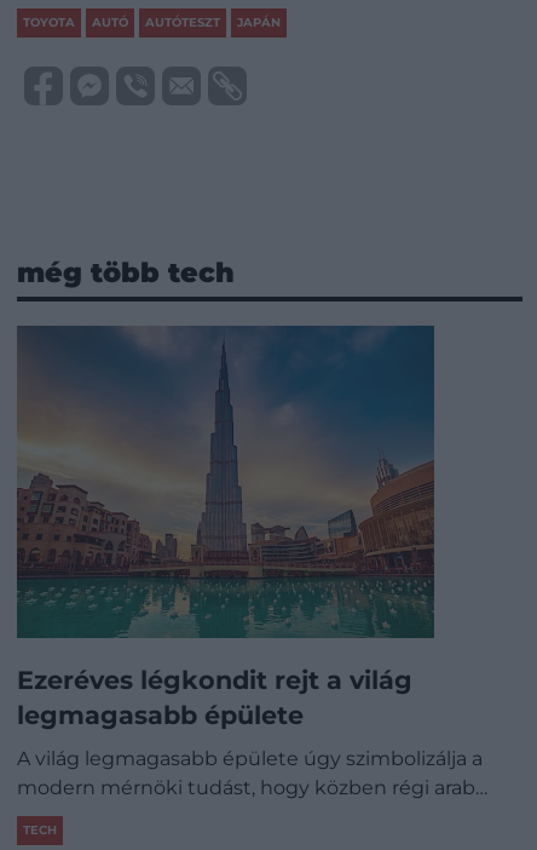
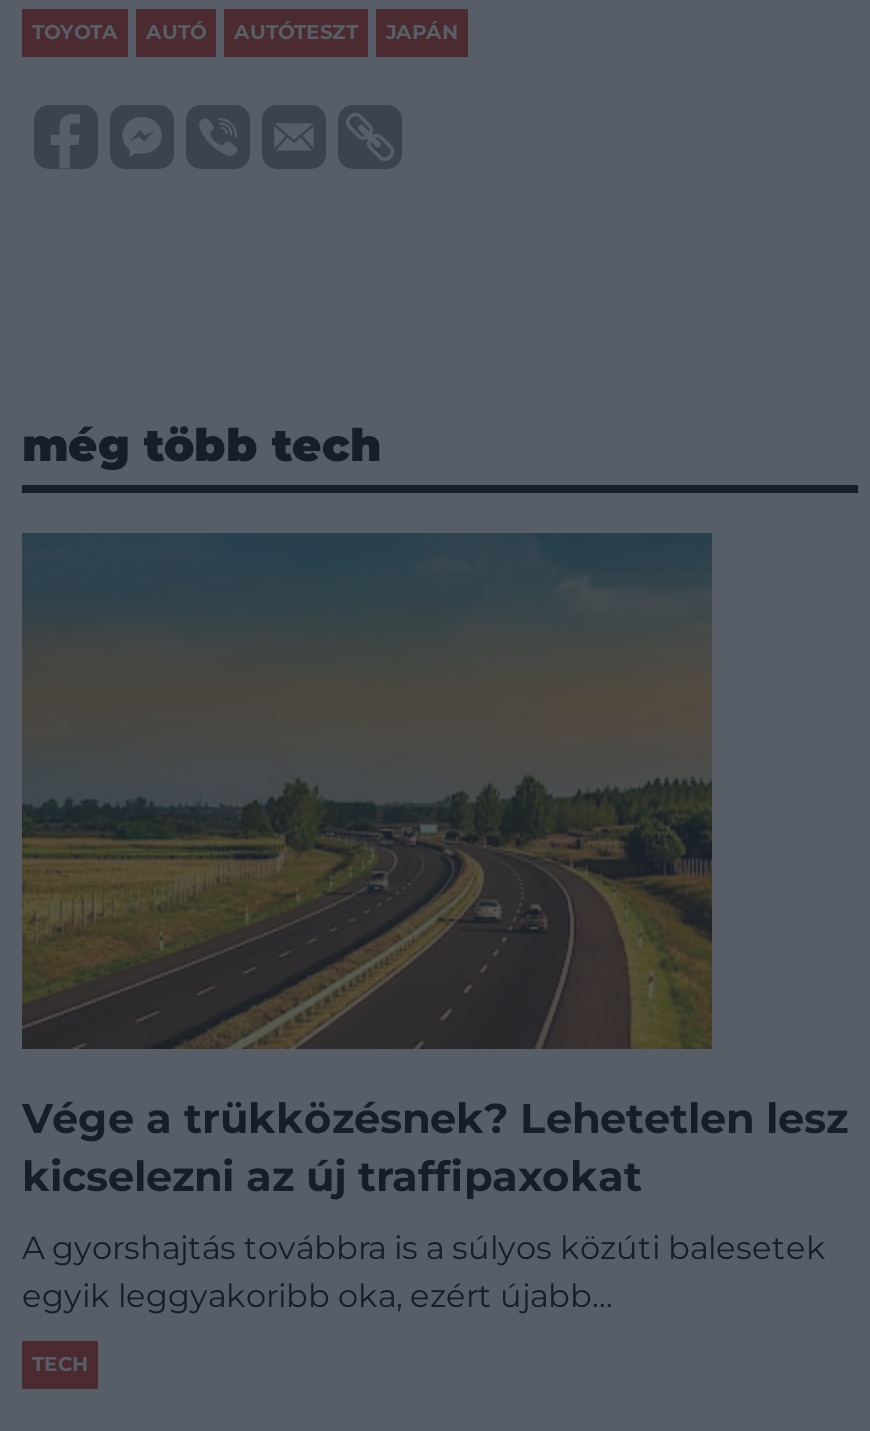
- [image]
- Ezeréves légkondit rejt a világ
- legmagasabb épülete
+ [image]
+ Vége a trükközésnek? Lehetetlen lesz
+ kicselezni az új traffipaxokat

- A világ legmagasabb épülete úgy szimbolizálja a
- modern mérnöki tudást, hogy közben régi arab…
+ A gyorshajtás továbbra is a súlyos közúti balesetek
+ egyik leggyakoribb oka, ezért újabb…
